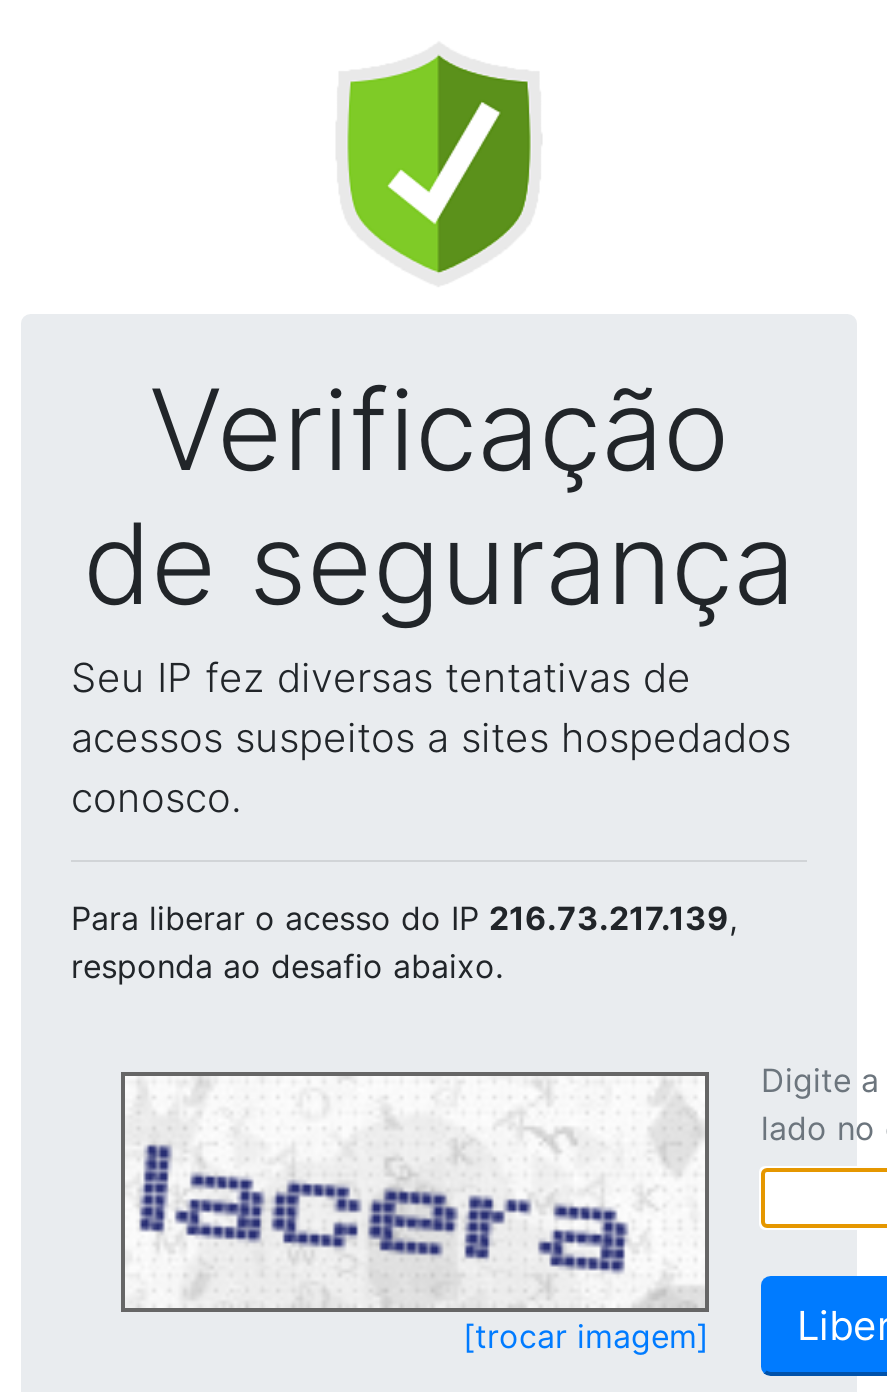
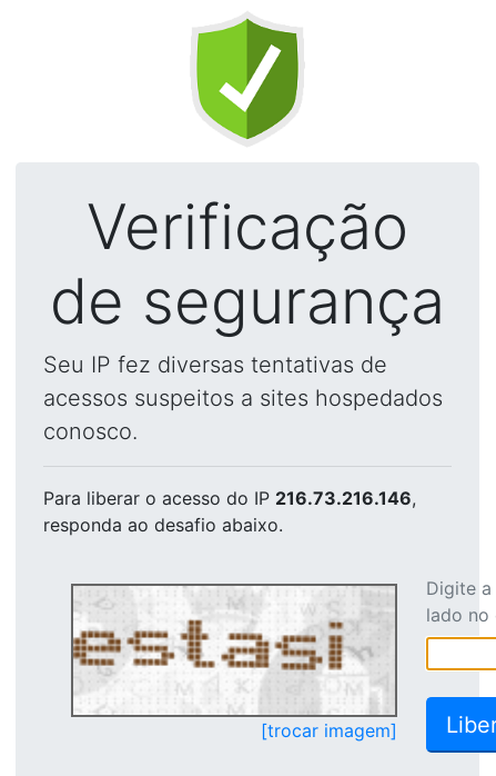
- Para liberar o acesso do IP 216.73.217.139,
+ Para liberar o acesso do IP 216.73.216.146,

- [image]
+ [image]
